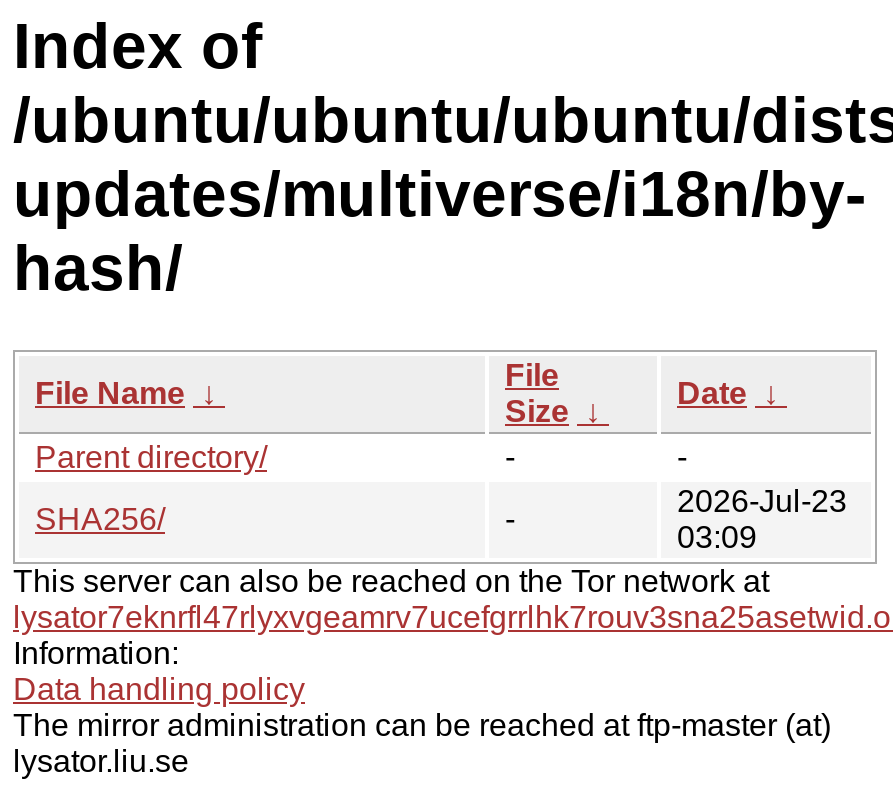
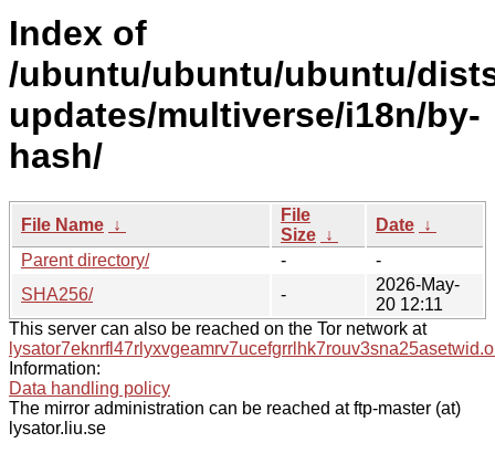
- 2026-Jul-23
- 03:09
+ 2026-May-
+ 20 12:11
